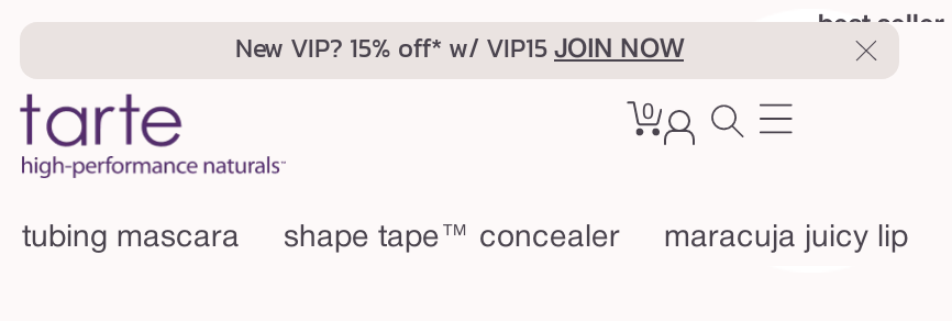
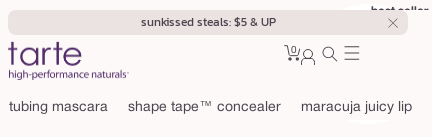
- New VIP? 15% off* w/ VIP15 JOIN NOW
+ sunkissed steals: $5 & UP
